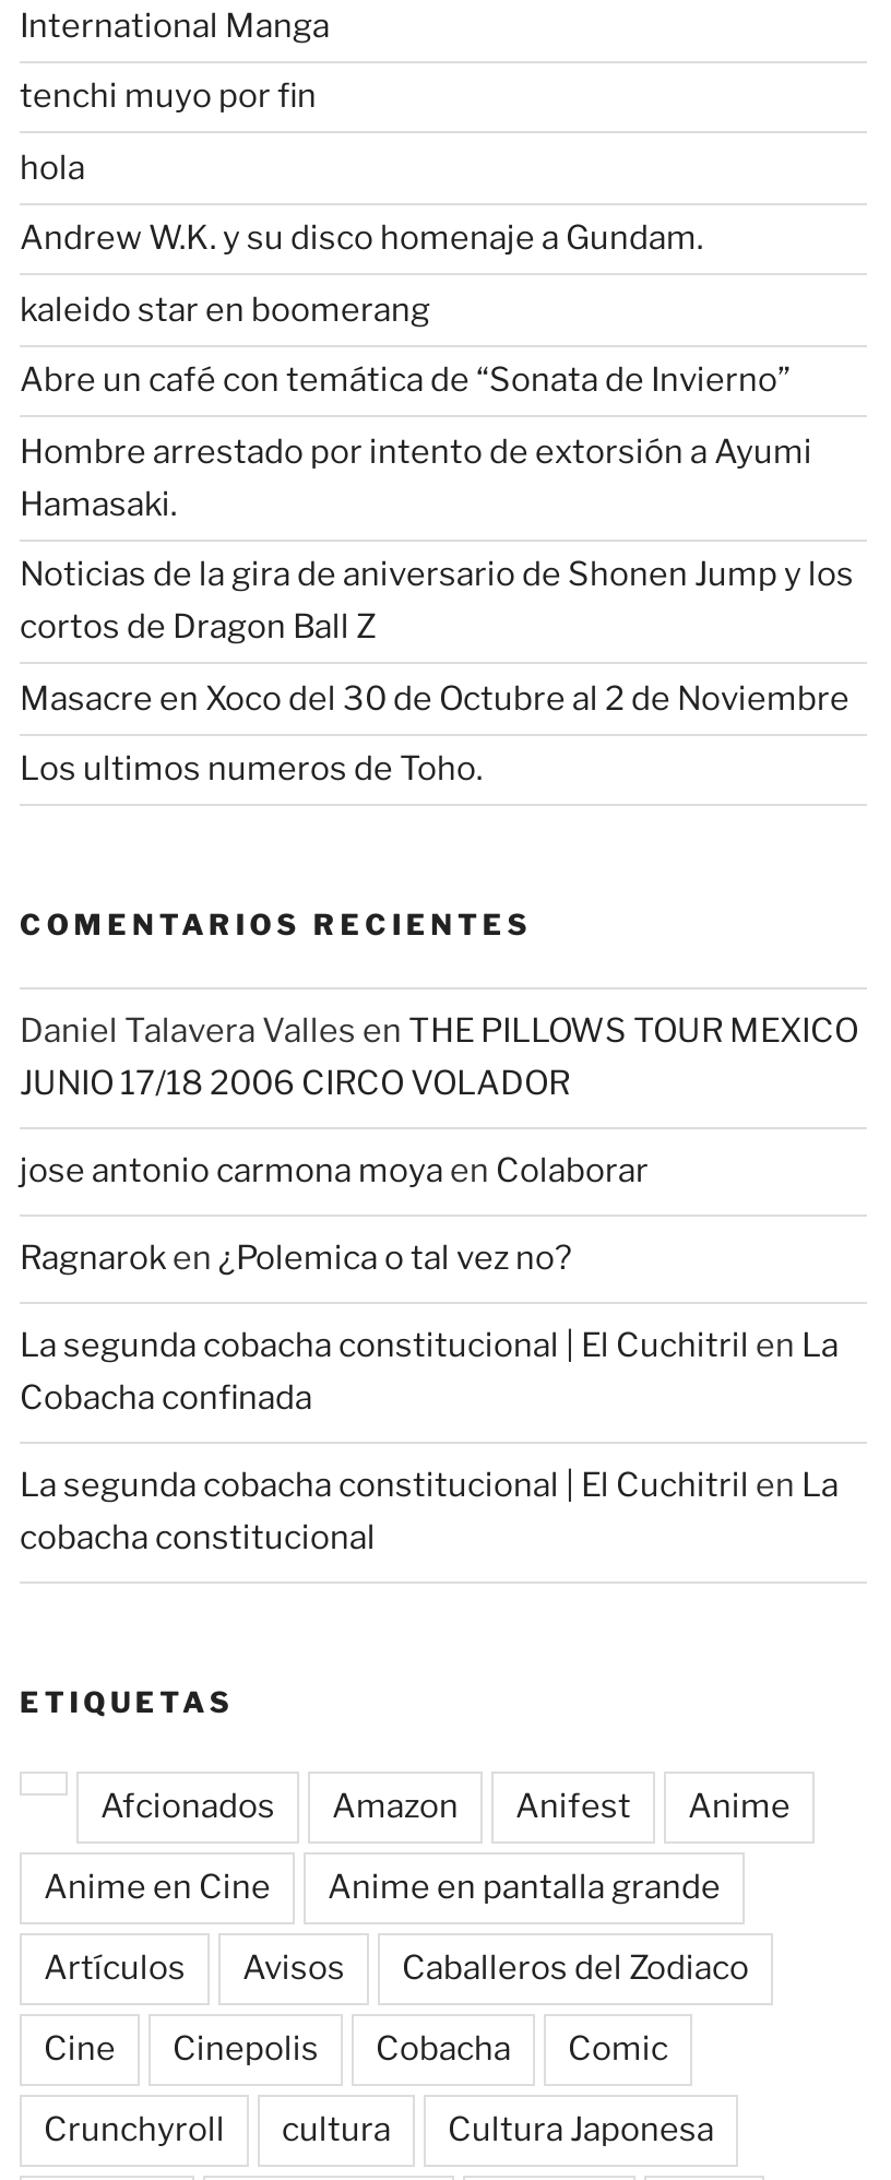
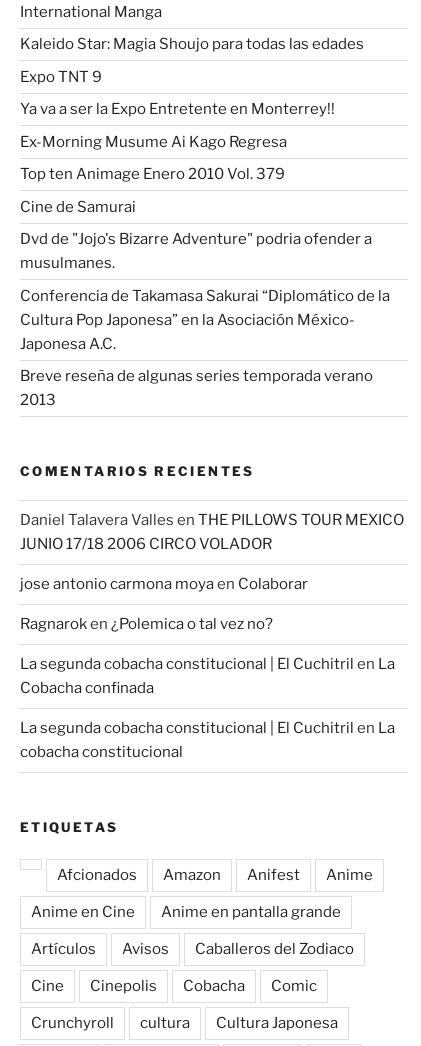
- tenchi muyo por fin
+ Kaleido Star: Magia Shoujo para todas las edades

- hola
+ Expo TNT 9

- Andrew W.K. y su disco homenaje a Gundam.
+ Ya va a ser la Expo Entretente en Monterrey!!

- kaleido star en boomerang
+ Ex-Morning Musume Ai Kago Regresa

- Abre un café con temática de “Sonata de Invierno”
+ Top ten Animage Enero 2010 Vol. 379

- Hombre arrestado por intento de extorsión a Ayumi
- Hamasaki.
+ Cine de Samurai

- Noticias de la gira de aniversario de Shonen Jump y los
- cortos de Dragon Ball Z
+ Dvd de "Jojo's Bizarre Adventure" podria ofender a
+ musulmanes.

- Masacre en Xoco del 30 de Octubre al 2 de Noviembre
+ Conferencia de Takamasa Sakurai “Diplomático de la
+ Cultura Pop Japonesa” en la Asociación México-
+ Japonesa A.C.

- Los ultimos numeros de Toho.
+ Breve reseña de algunas series temporada verano
+ 2013
